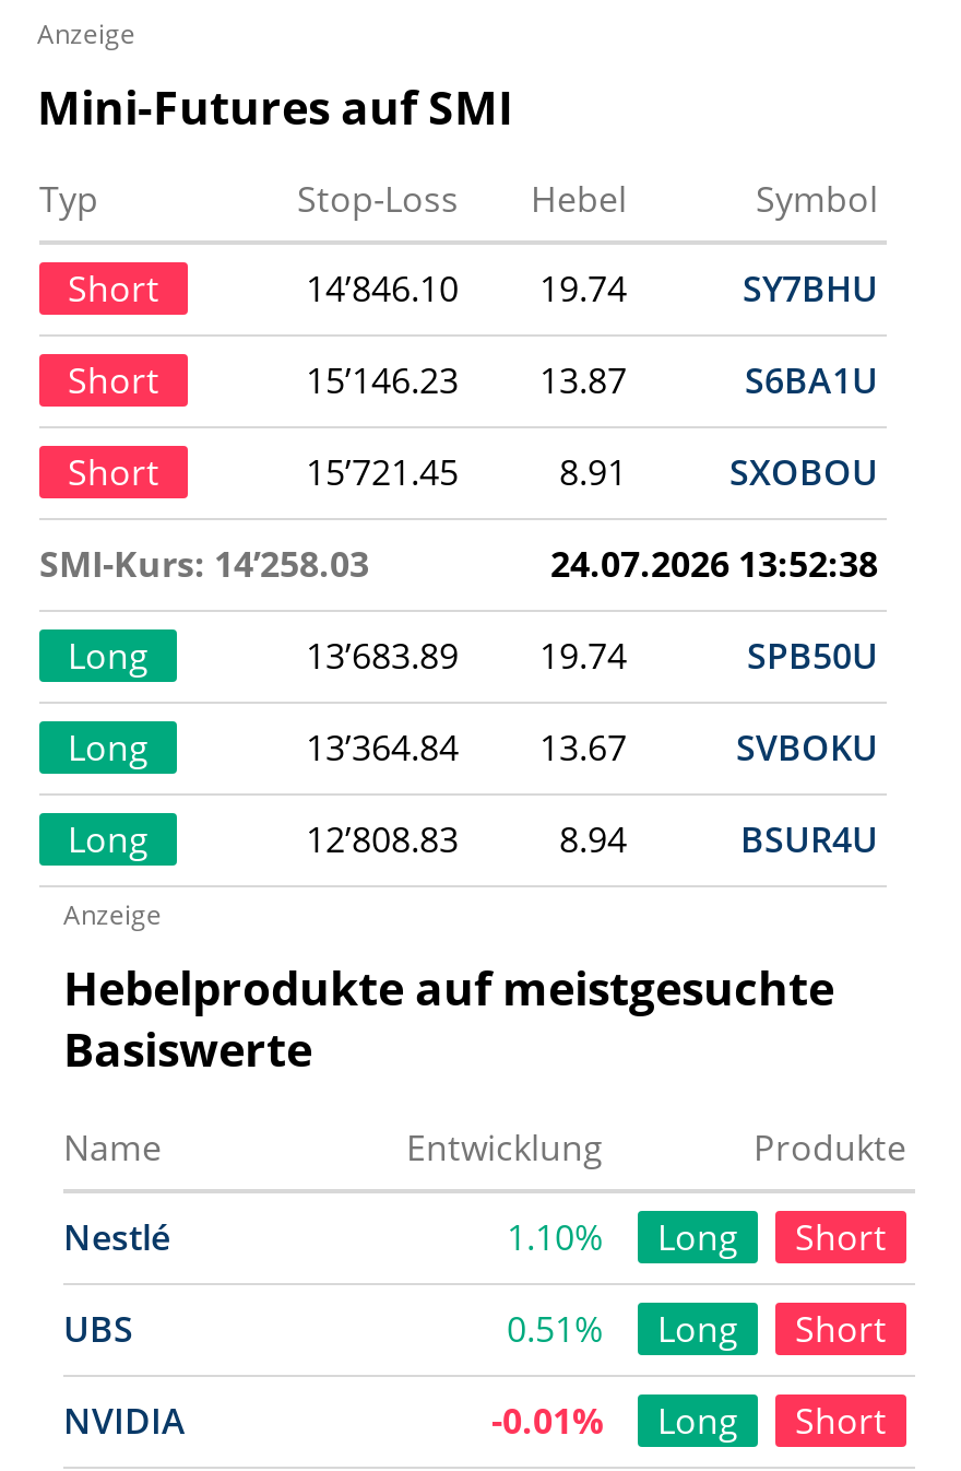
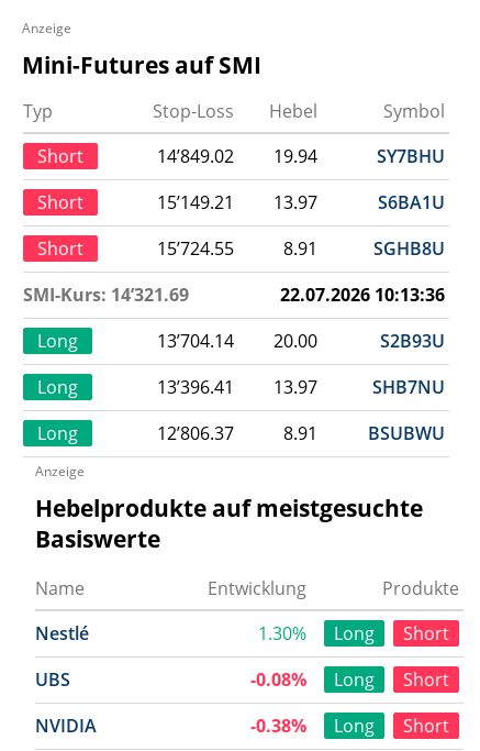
- 14’846.10
+ 14’849.02

- 19.74
+ 19.94

- 15’146.23
+ 15’149.21

- 13.87
+ 13.97

- 15’721.45
+ 15’724.55

- SXOBOU
+ SGHB8U

- SMI-Kurs: 14’258.03
- 24.07.2026 13:52:38
+ SMI-Kurs: 14’321.69
+ 22.07.2026 10:13:36

- 13’683.89
- 19.74
- SPB50U
+ 13’704.14
+ 20.00
+ S2B93U

- 13’364.84
- 13.67
- SVBOKU
+ 13’396.41
+ 13.97
+ SHB7NU

- 12’808.83
- 8.94
- BSUR4U
+ 12’806.37
+ 8.91
+ BSUBWU

- 1.10% Long Short
+ 1.30% Long Short

- 0.51% Long Short
+ -0.08% Long Short

- -0.01% Long Short
+ -0.38% Long Short
